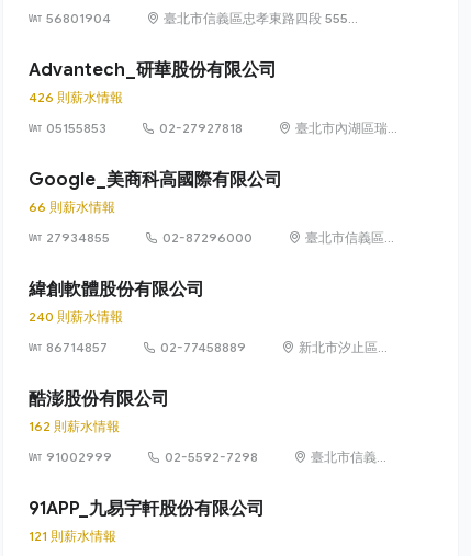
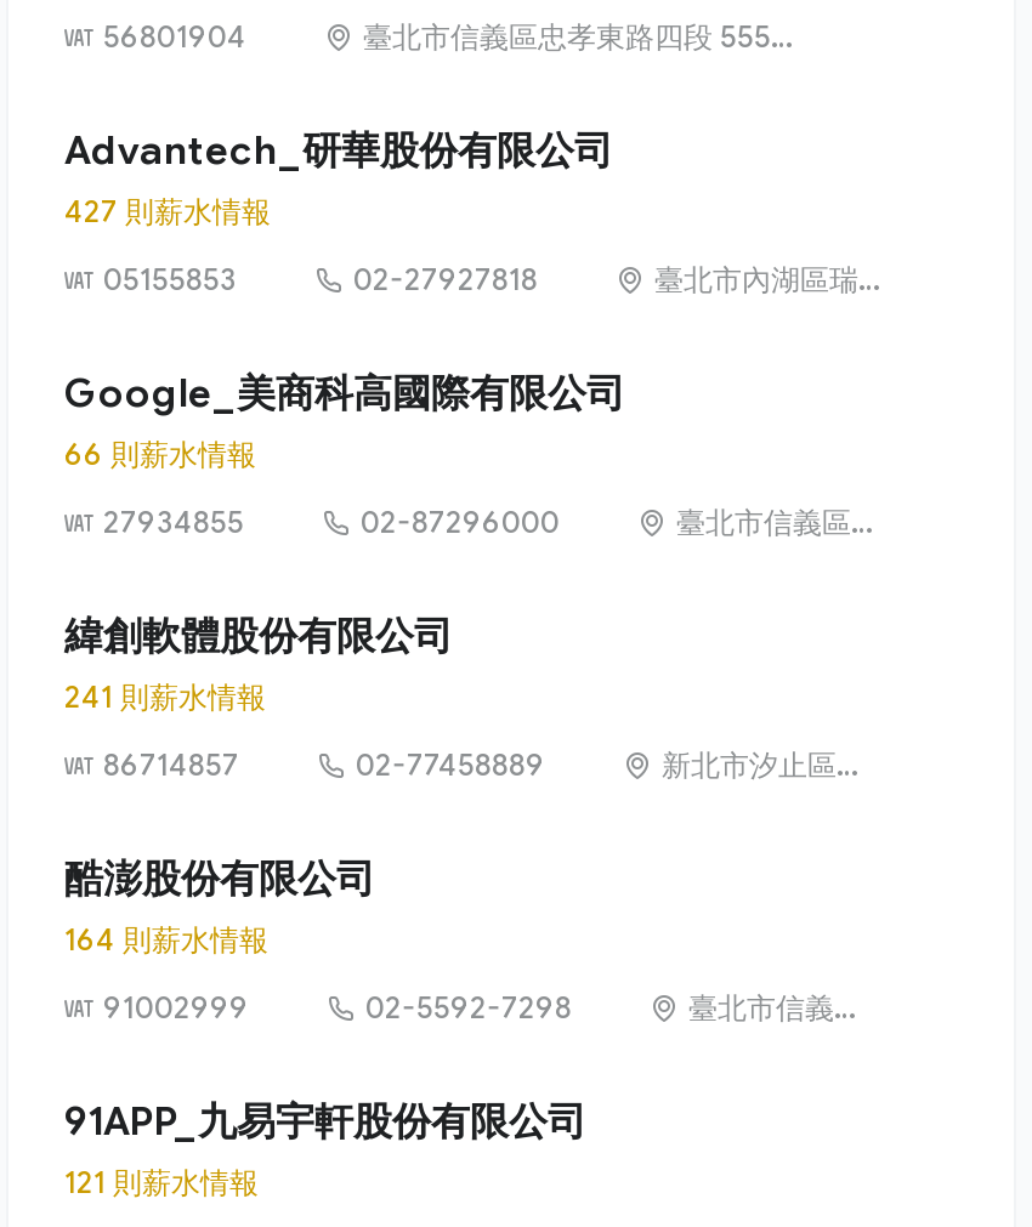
- 426 則薪水情報
+ 427 則薪水情報

- 240 則薪水情報
+ 241 則薪水情報

- 162 則薪水情報
+ 164 則薪水情報
